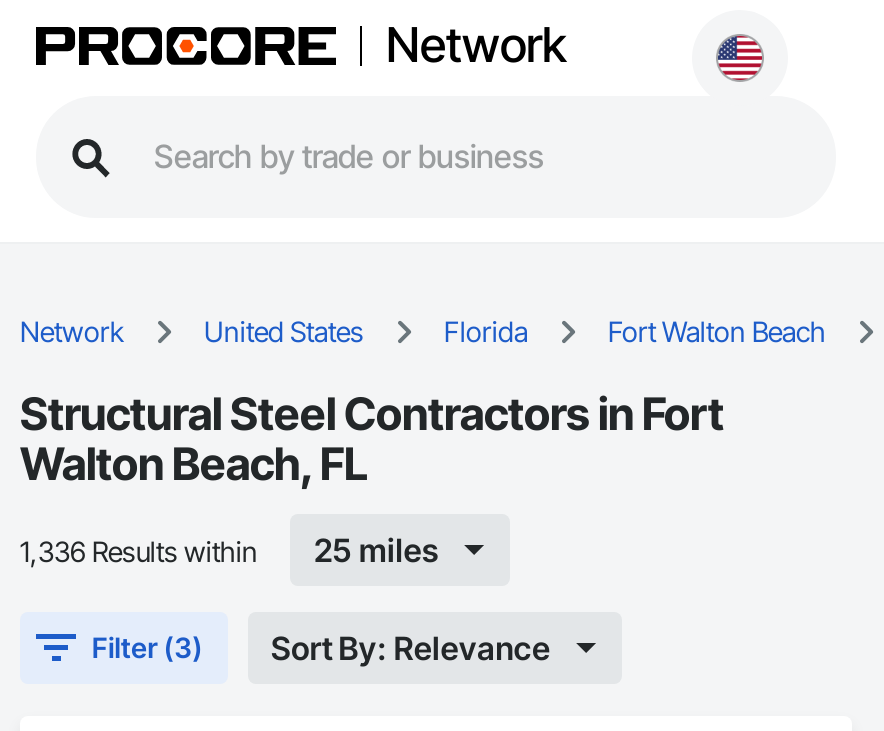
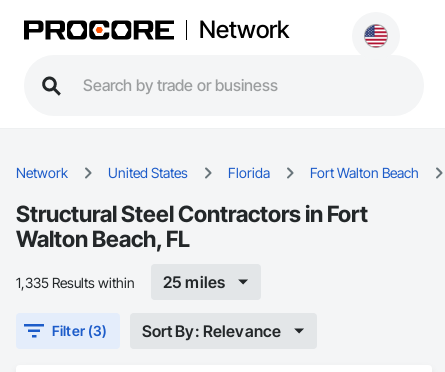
- 1,336 Results within
+ 1,335 Results within
